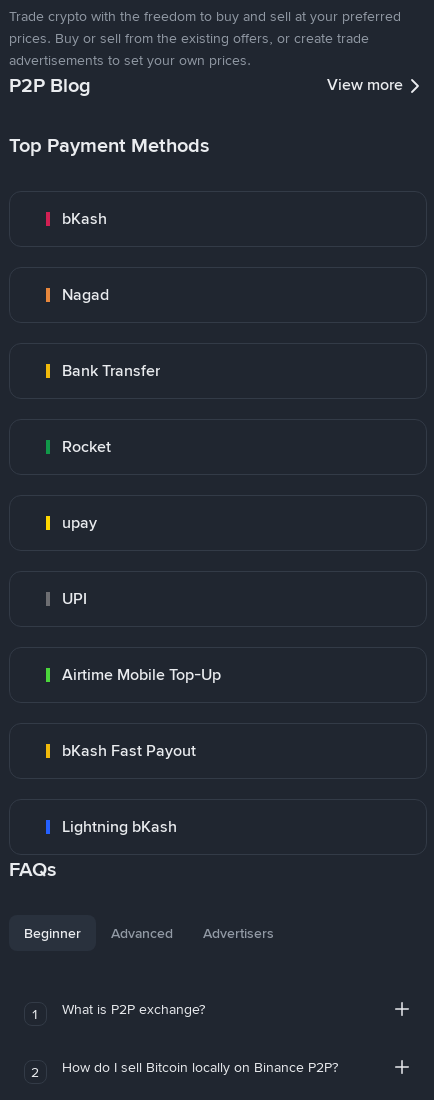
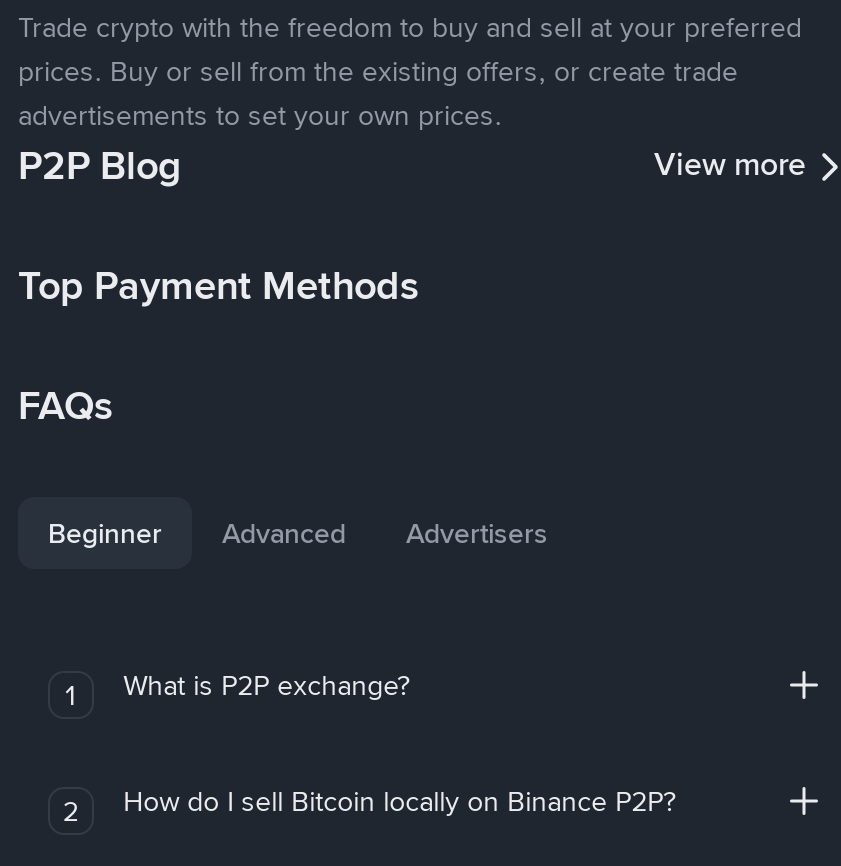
- bKash

- Nagad

- Bank Transfer

- Rocket

- upay

- UPI

- Airtime Mobile Top-Up

- bKash Fast Payout

- Lightning bKash
